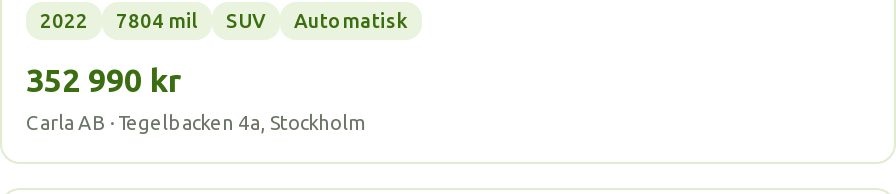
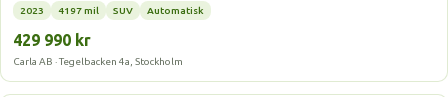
- 2022
- 7804 mil
+ 2023
+ 4197 mil

- 352 990 kr
+ 429 990 kr
